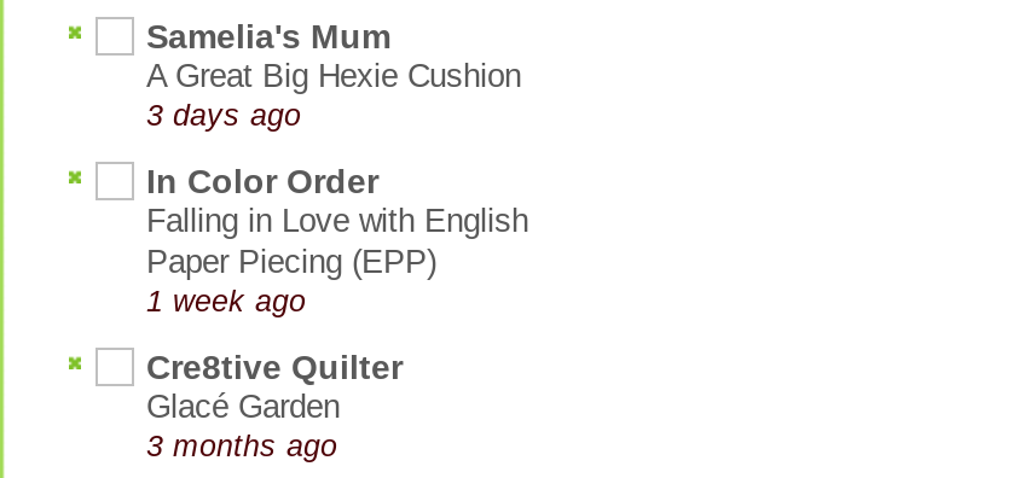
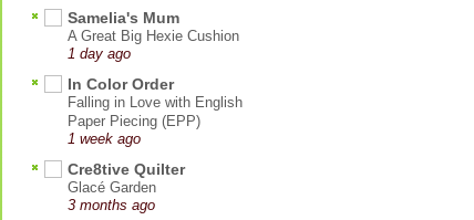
- 3 days ago
+ 1 day ago
